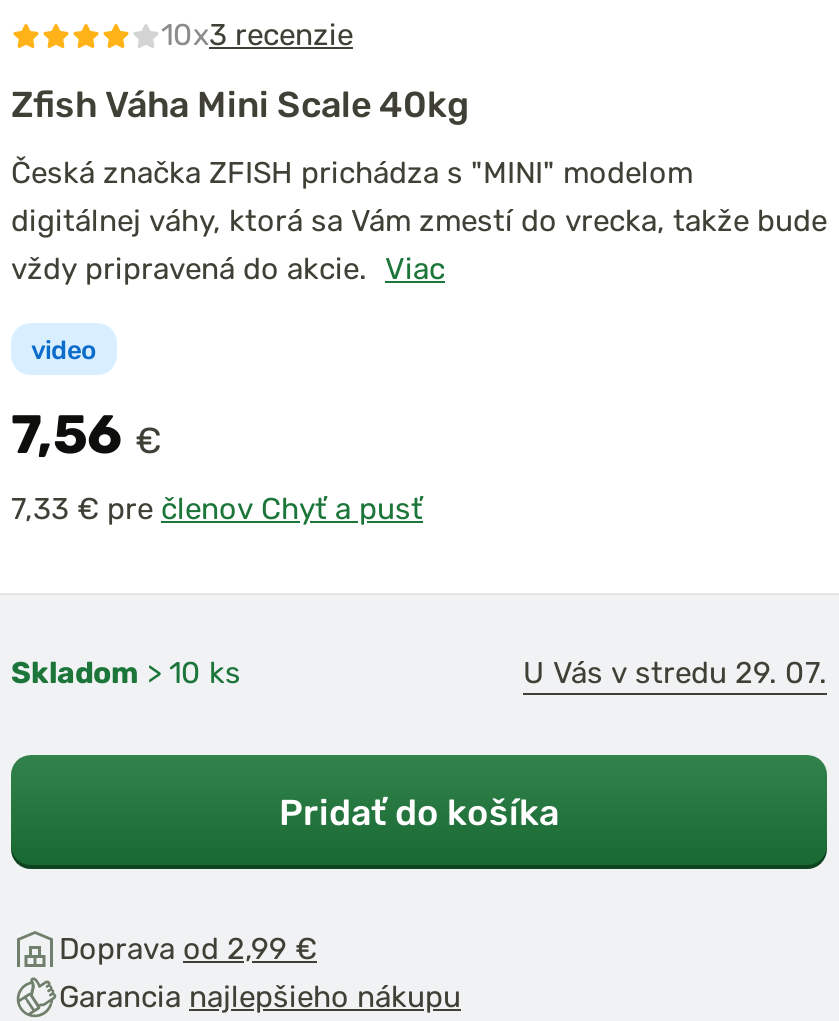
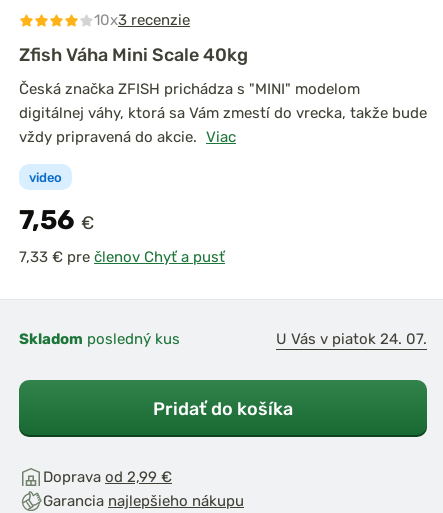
- Skladom > 10 ks
- U Vás v stredu 29. 07.
+ Skladom posledný kus
+ U Vás v piatok 24. 07.
